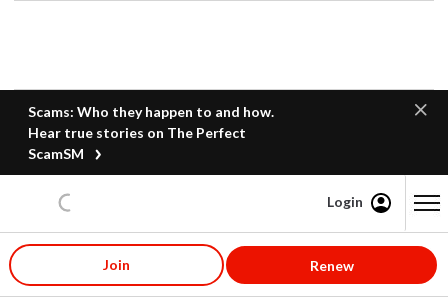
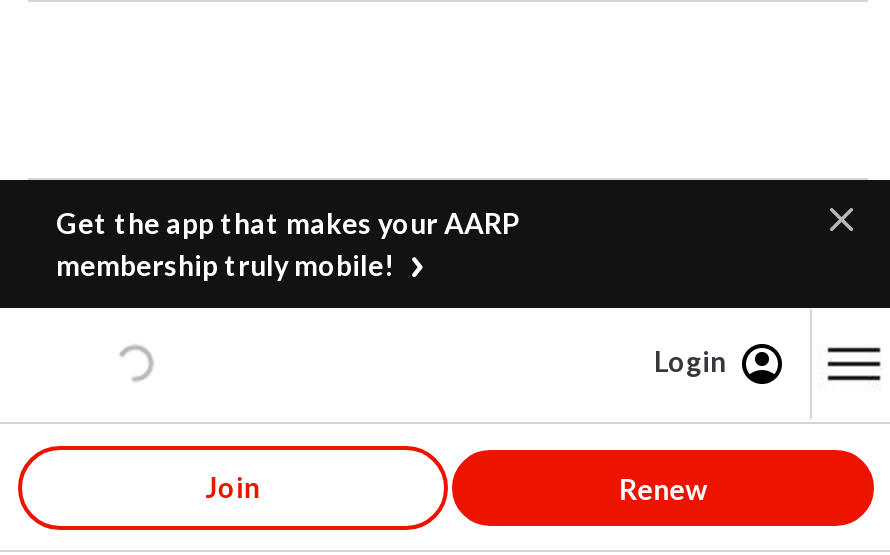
- Scams: Who they happen to and how.
- Hear true stories on The Perfect
- ScamSM
+ Get the app that makes your AARP
+ membership truly mobile!
